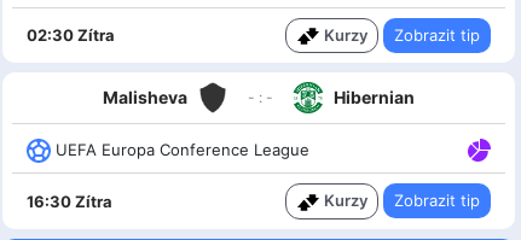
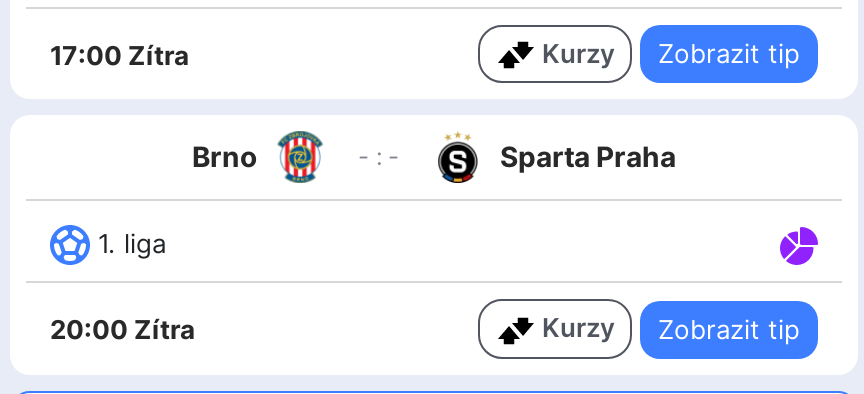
- 02:30 Zítra
+ 17:00 Zítra

- Malisheva
+ Brno

- Hibernian
+ Sparta Praha

- UEFA Europa Conference League
+ 1. liga

- 16:30 Zítra
+ 20:00 Zítra
